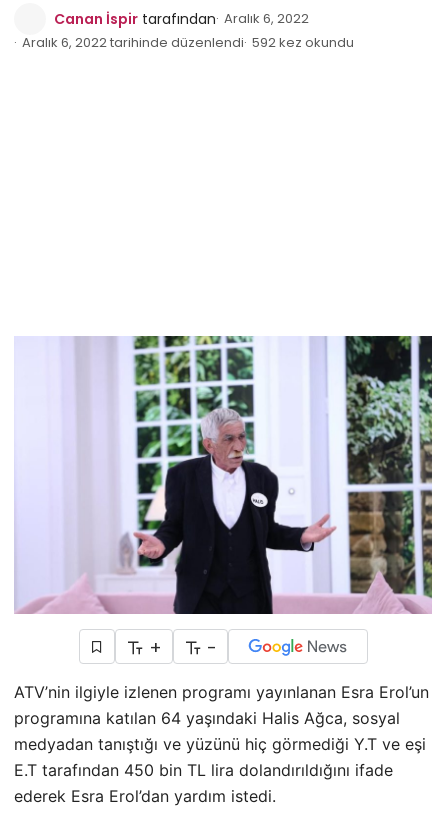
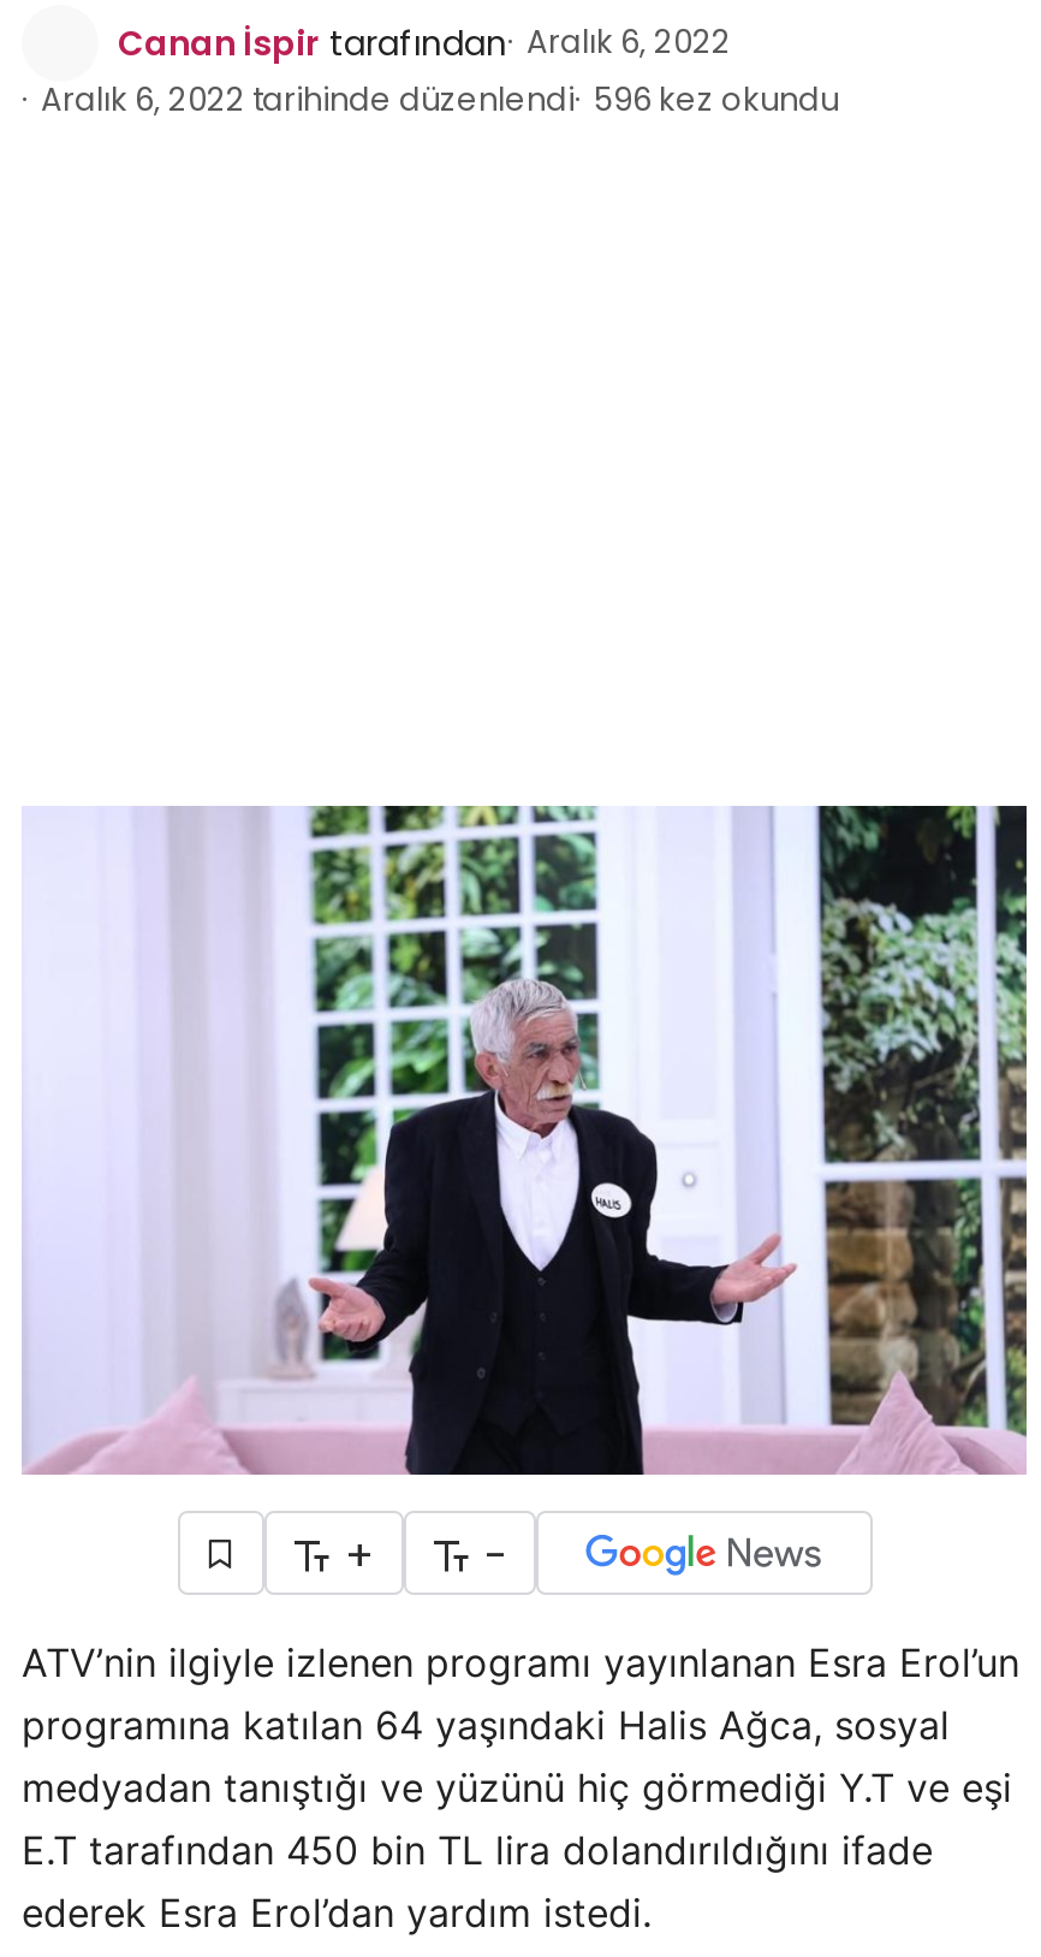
- Aralık 6, 2022 tarihinde düzenlendi 592 kez okundu
+ Aralık 6, 2022 tarihinde düzenlendi 596 kez okundu
